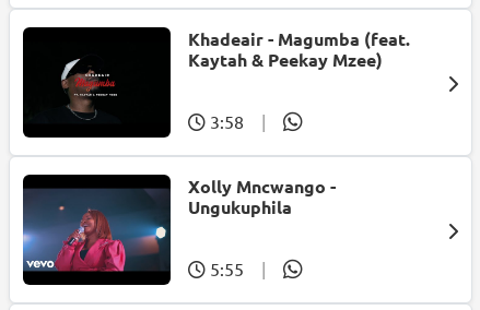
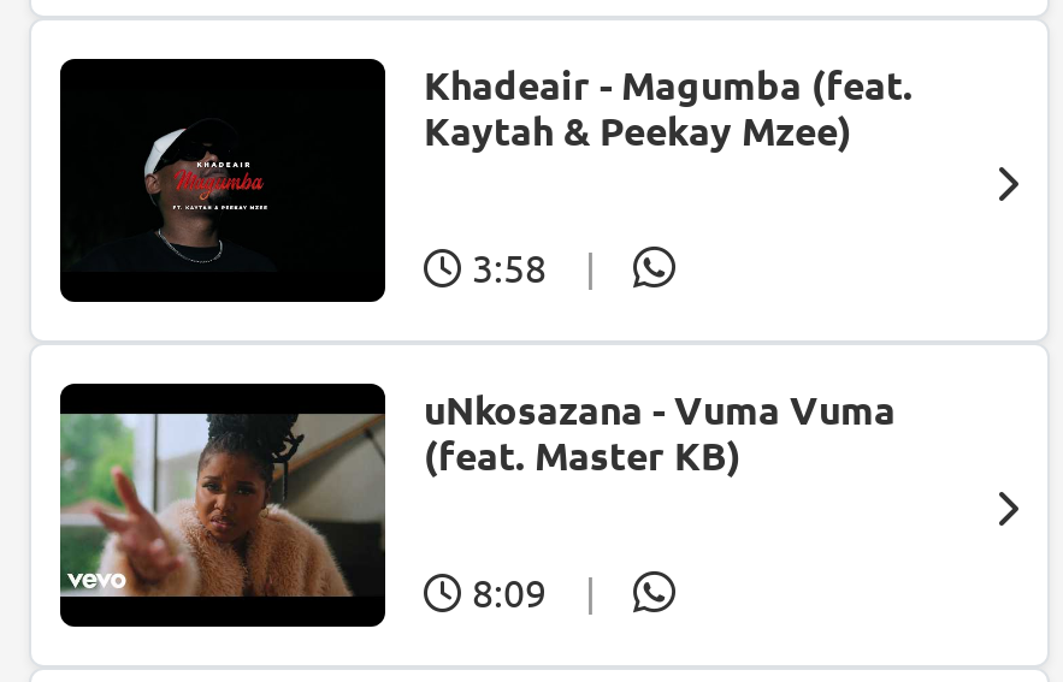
- [image]
- Xolly Mncwango -
- Ungukuphila
+ [image]
+ uNkosazana - Vuma Vuma
+ (feat. Master KB)

- 5:55
+ 8:09
